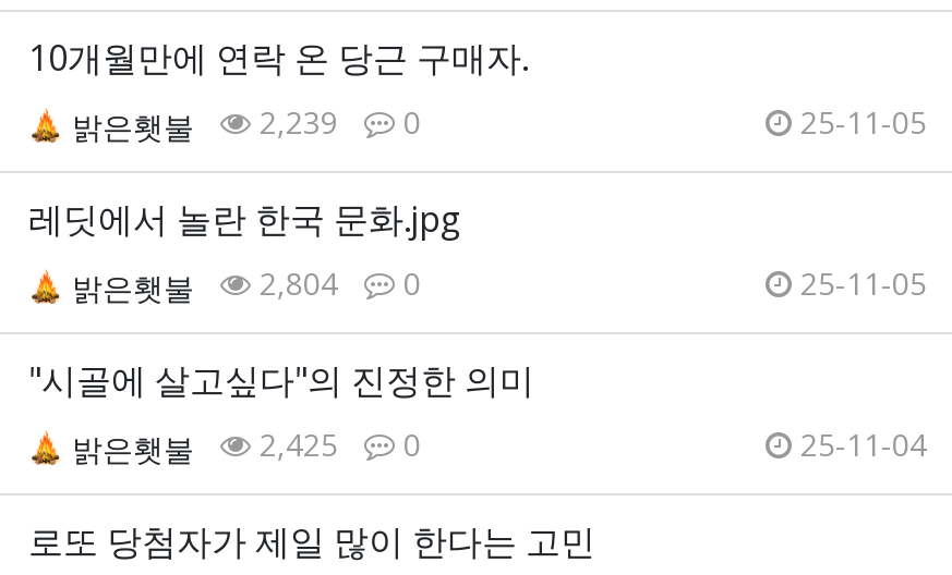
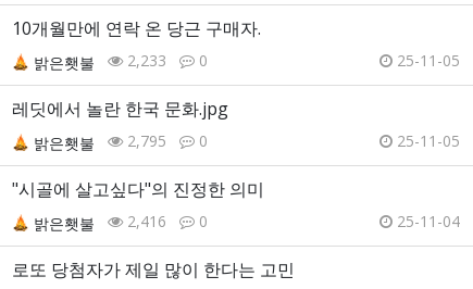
- 2,239
+ 2,233

- 2,804
+ 2,795

- 2,425
+ 2,416
